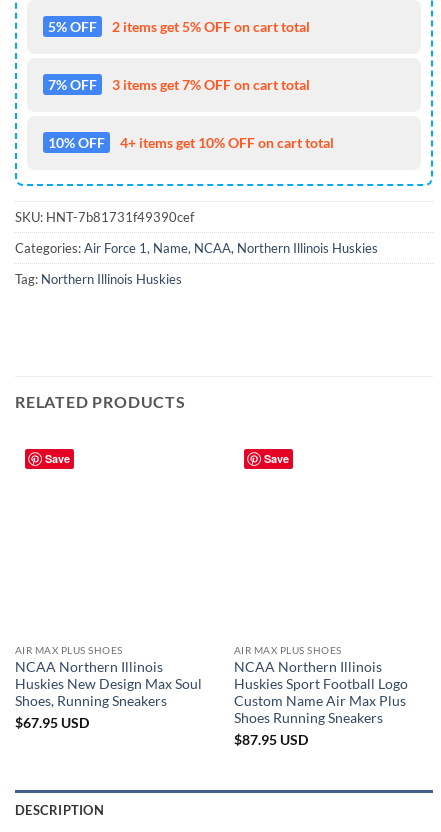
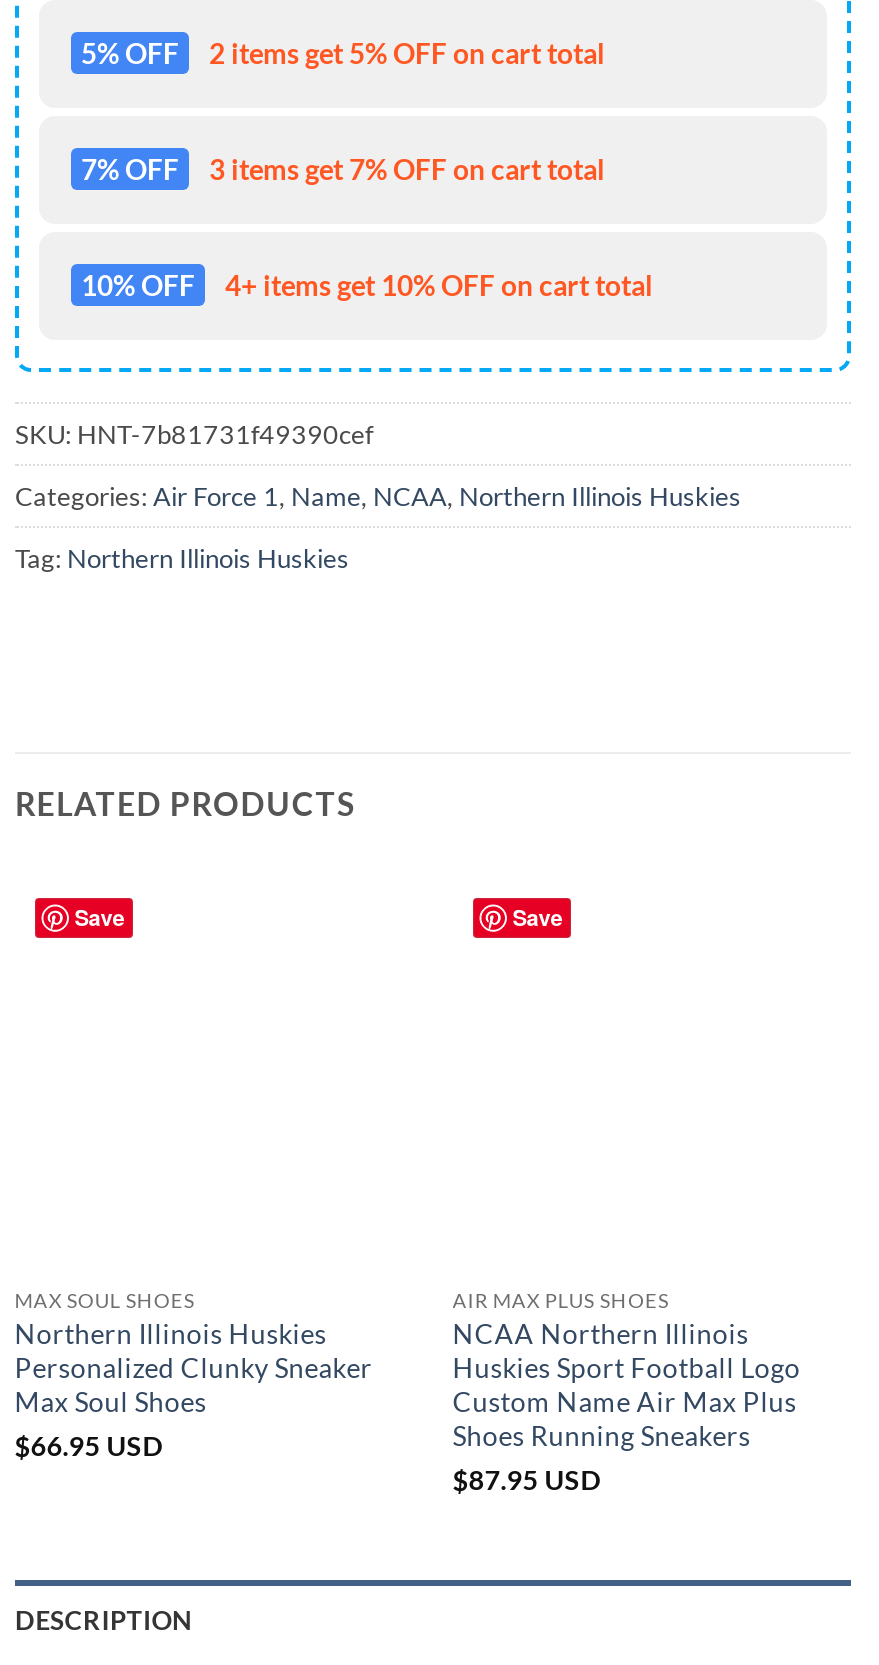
- AIR MAX PLUS SHOES
- NCAA Northern Illinois
- Huskies New Design Max Soul
- Shoes, Running Sneakers
- $67.95 USD
+ MAX SOUL SHOES
+ Northern Illinois Huskies
+ Personalized Clunky Sneaker
+ Max Soul Shoes
+ $66.95 USD
